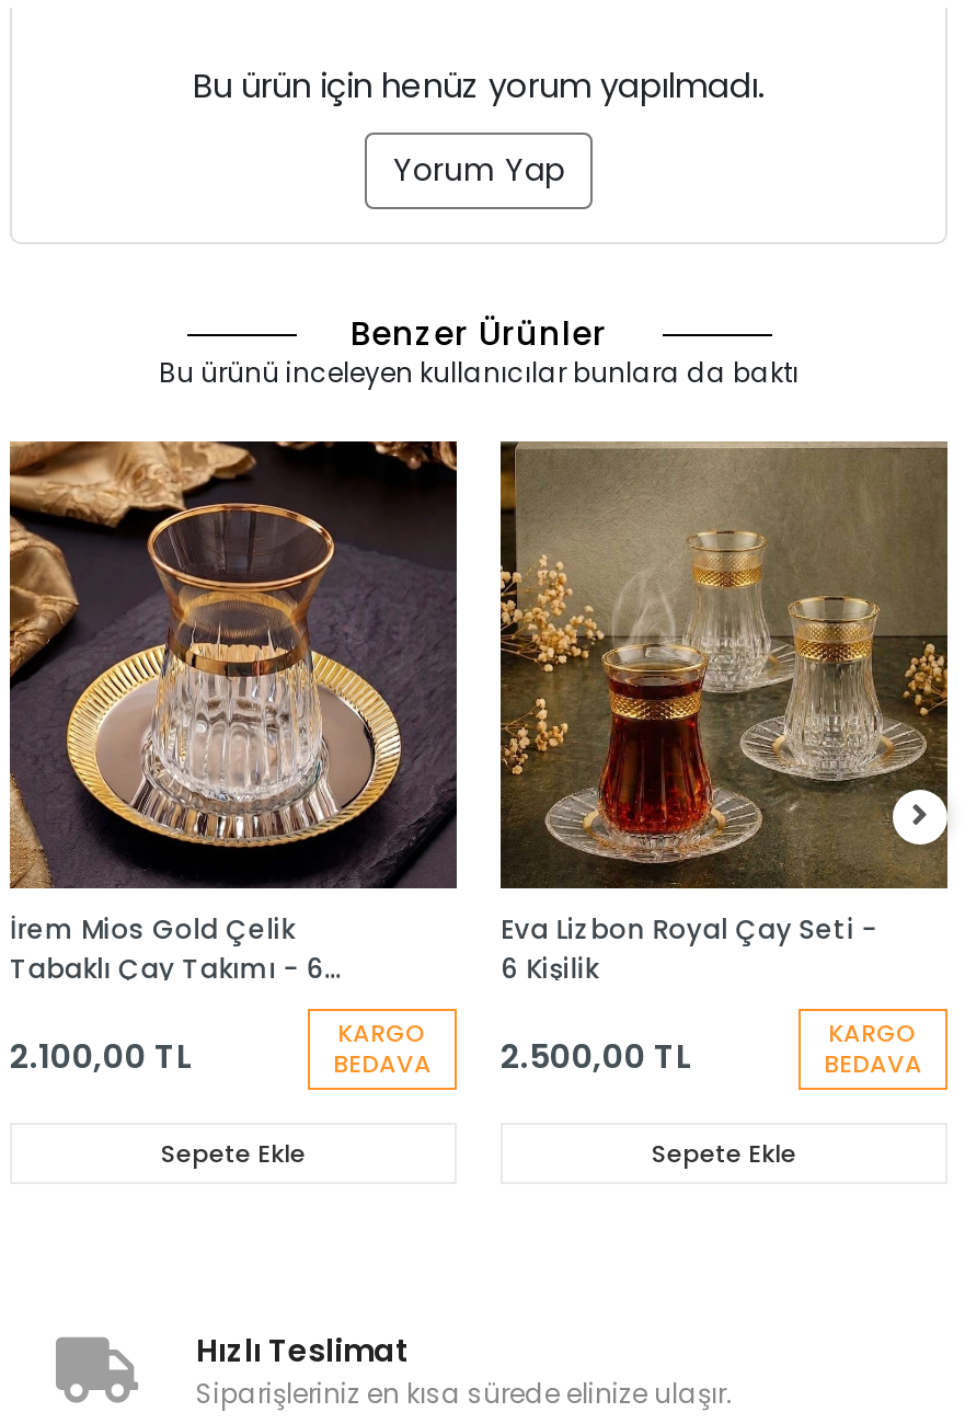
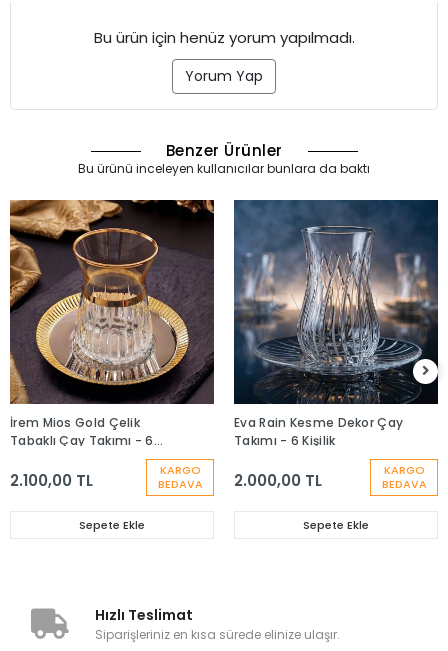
- [image]
- Eva Lizbon Royal Çay Seti -
- 6 Kişilik
+ [image]
+ Eva Rain Kesme Dekor Çay
+ Takımı - 6 Kişilik

- BEDAVA 2.500,00 TL
+ BEDAVA 2.000,00 TL
